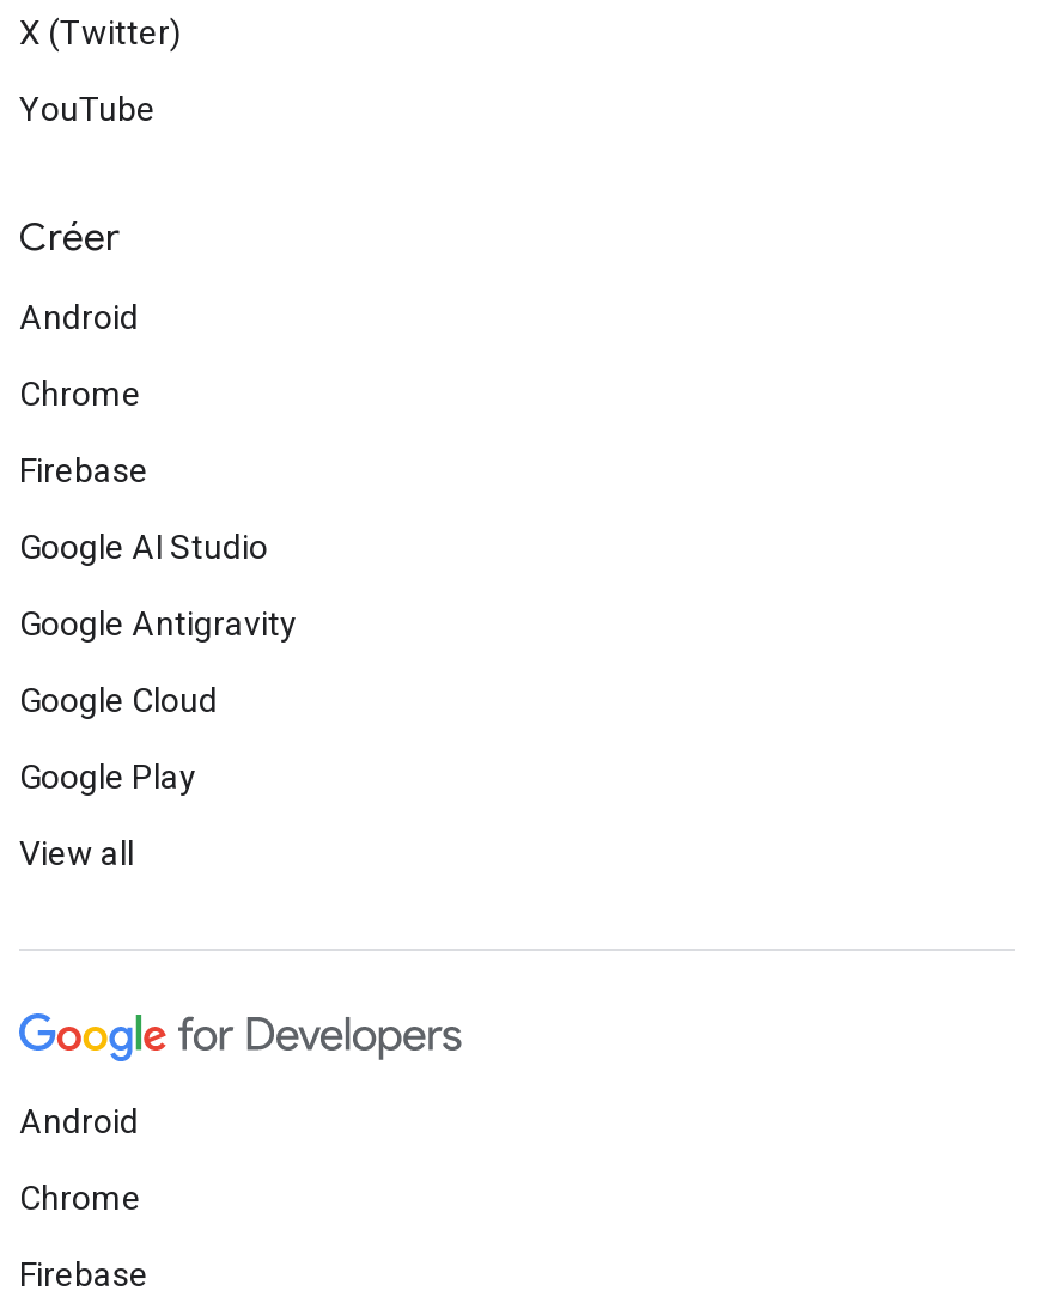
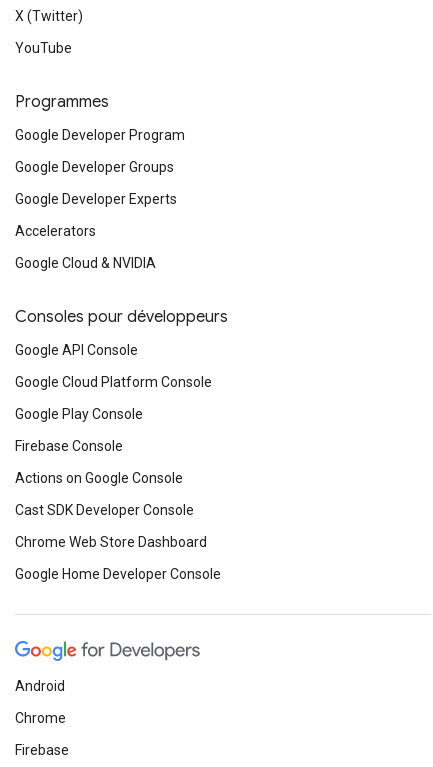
- Créer
- Android
- Chrome
- Firebase
- Google AI Studio
- Google Antigravity
- Google Cloud
- Google Play
- View all
+ Programmes
+ Google Developer Program
+ Google Developer Groups
+ Google Developer Experts
+ Accelerators
+ Google Cloud & NVIDIA
+ Consoles pour développeurs
+ Google API Console
+ Google Cloud Platform Console
+ Google Play Console
+ Firebase Console
+ Actions on Google Console
+ Cast SDK Developer Console
+ Chrome Web Store Dashboard
+ Google Home Developer Console
